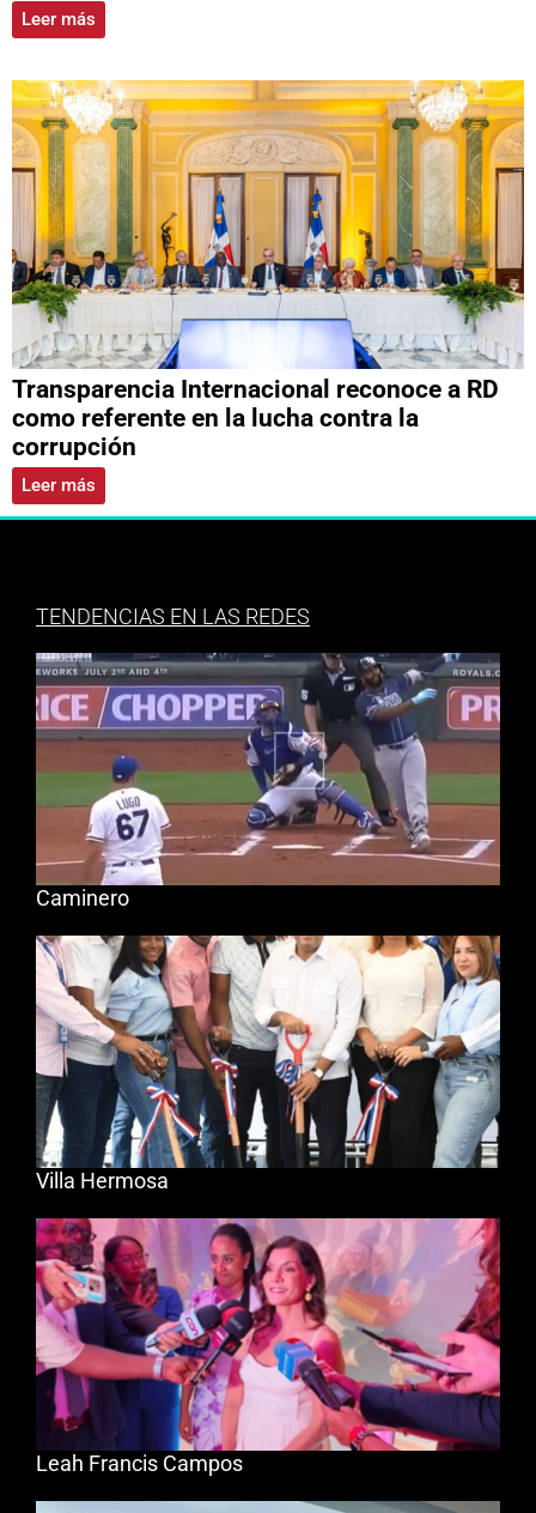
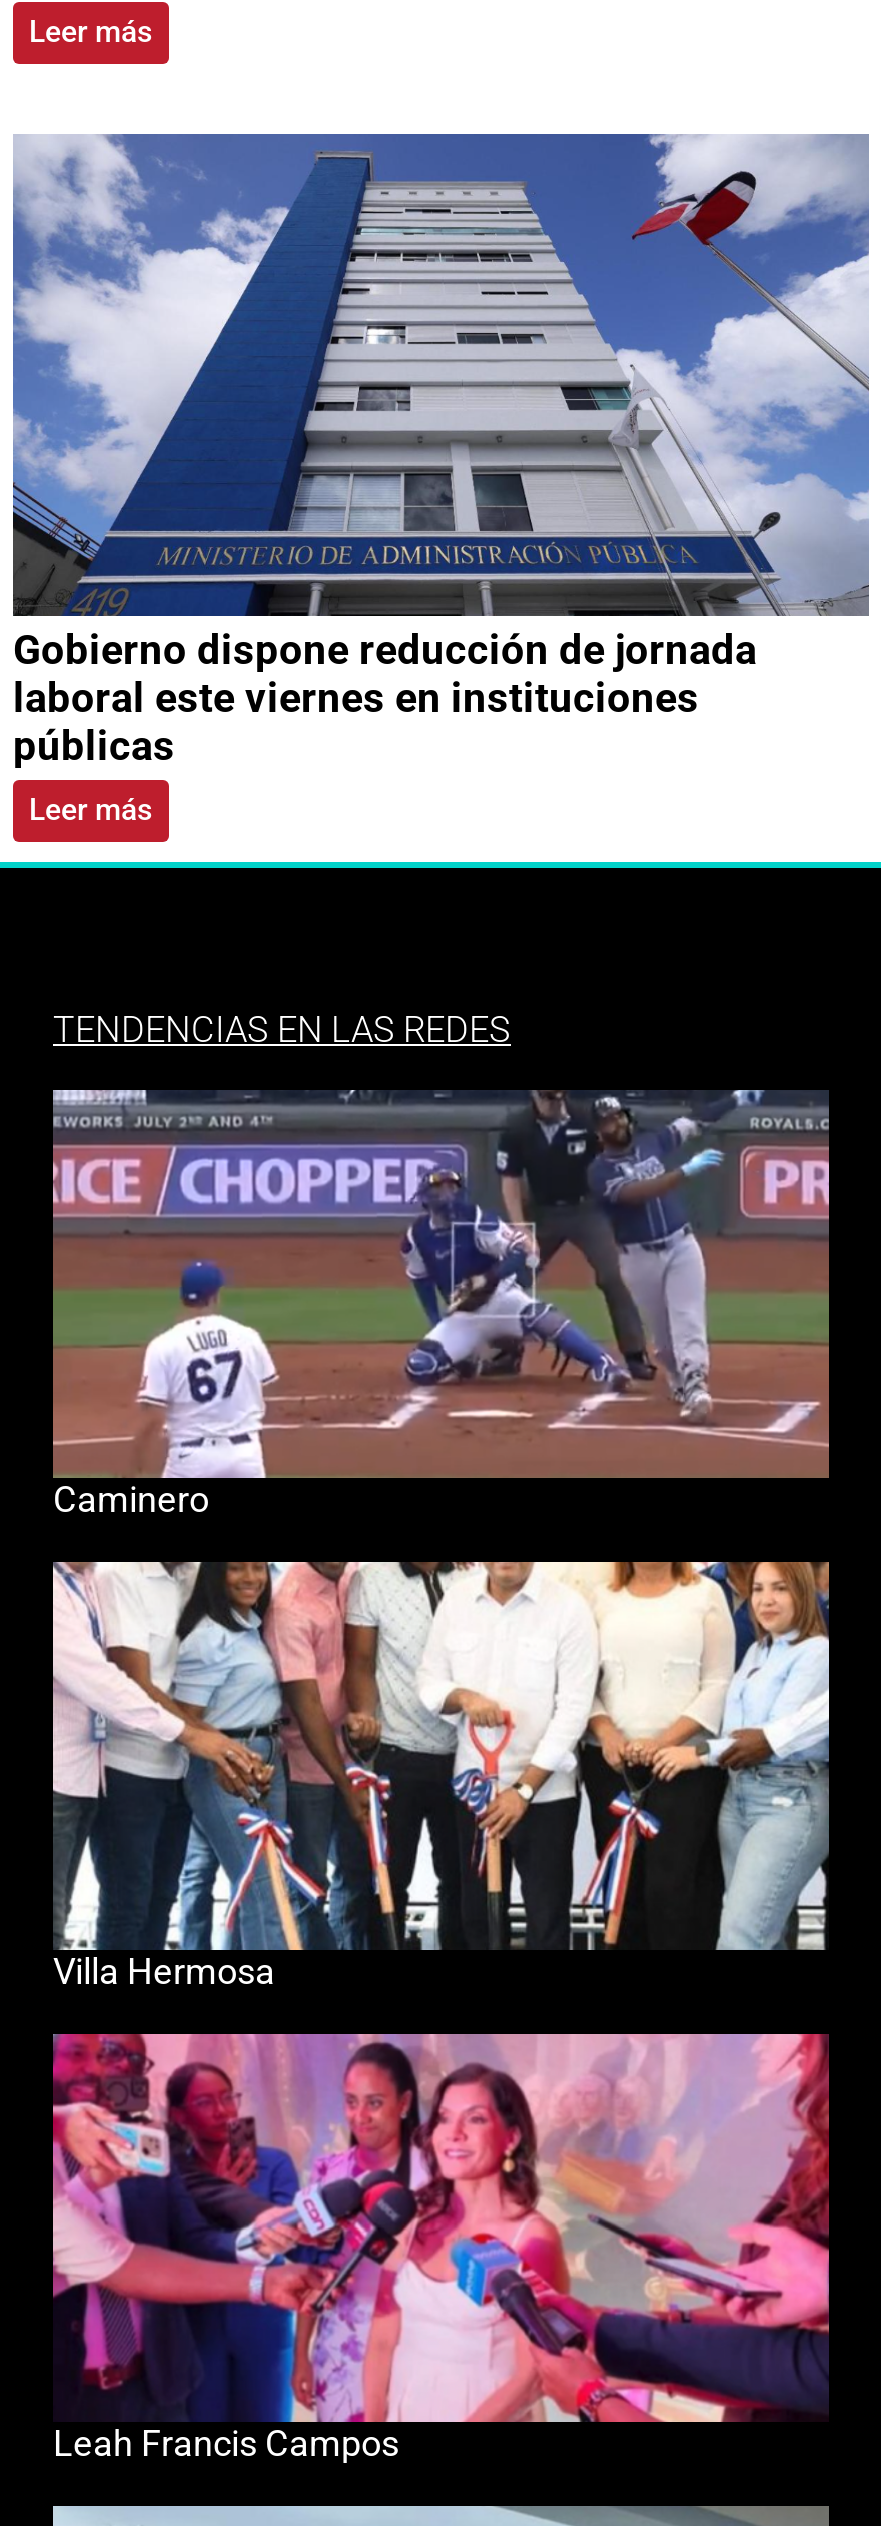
- [image]
- Transparencia Internacional reconoce a RD
- como referente en la lucha contra la
- corrupción
+ [image]
+ Gobierno dispone reducción de jornada
+ laboral este viernes en instituciones
+ públicas
